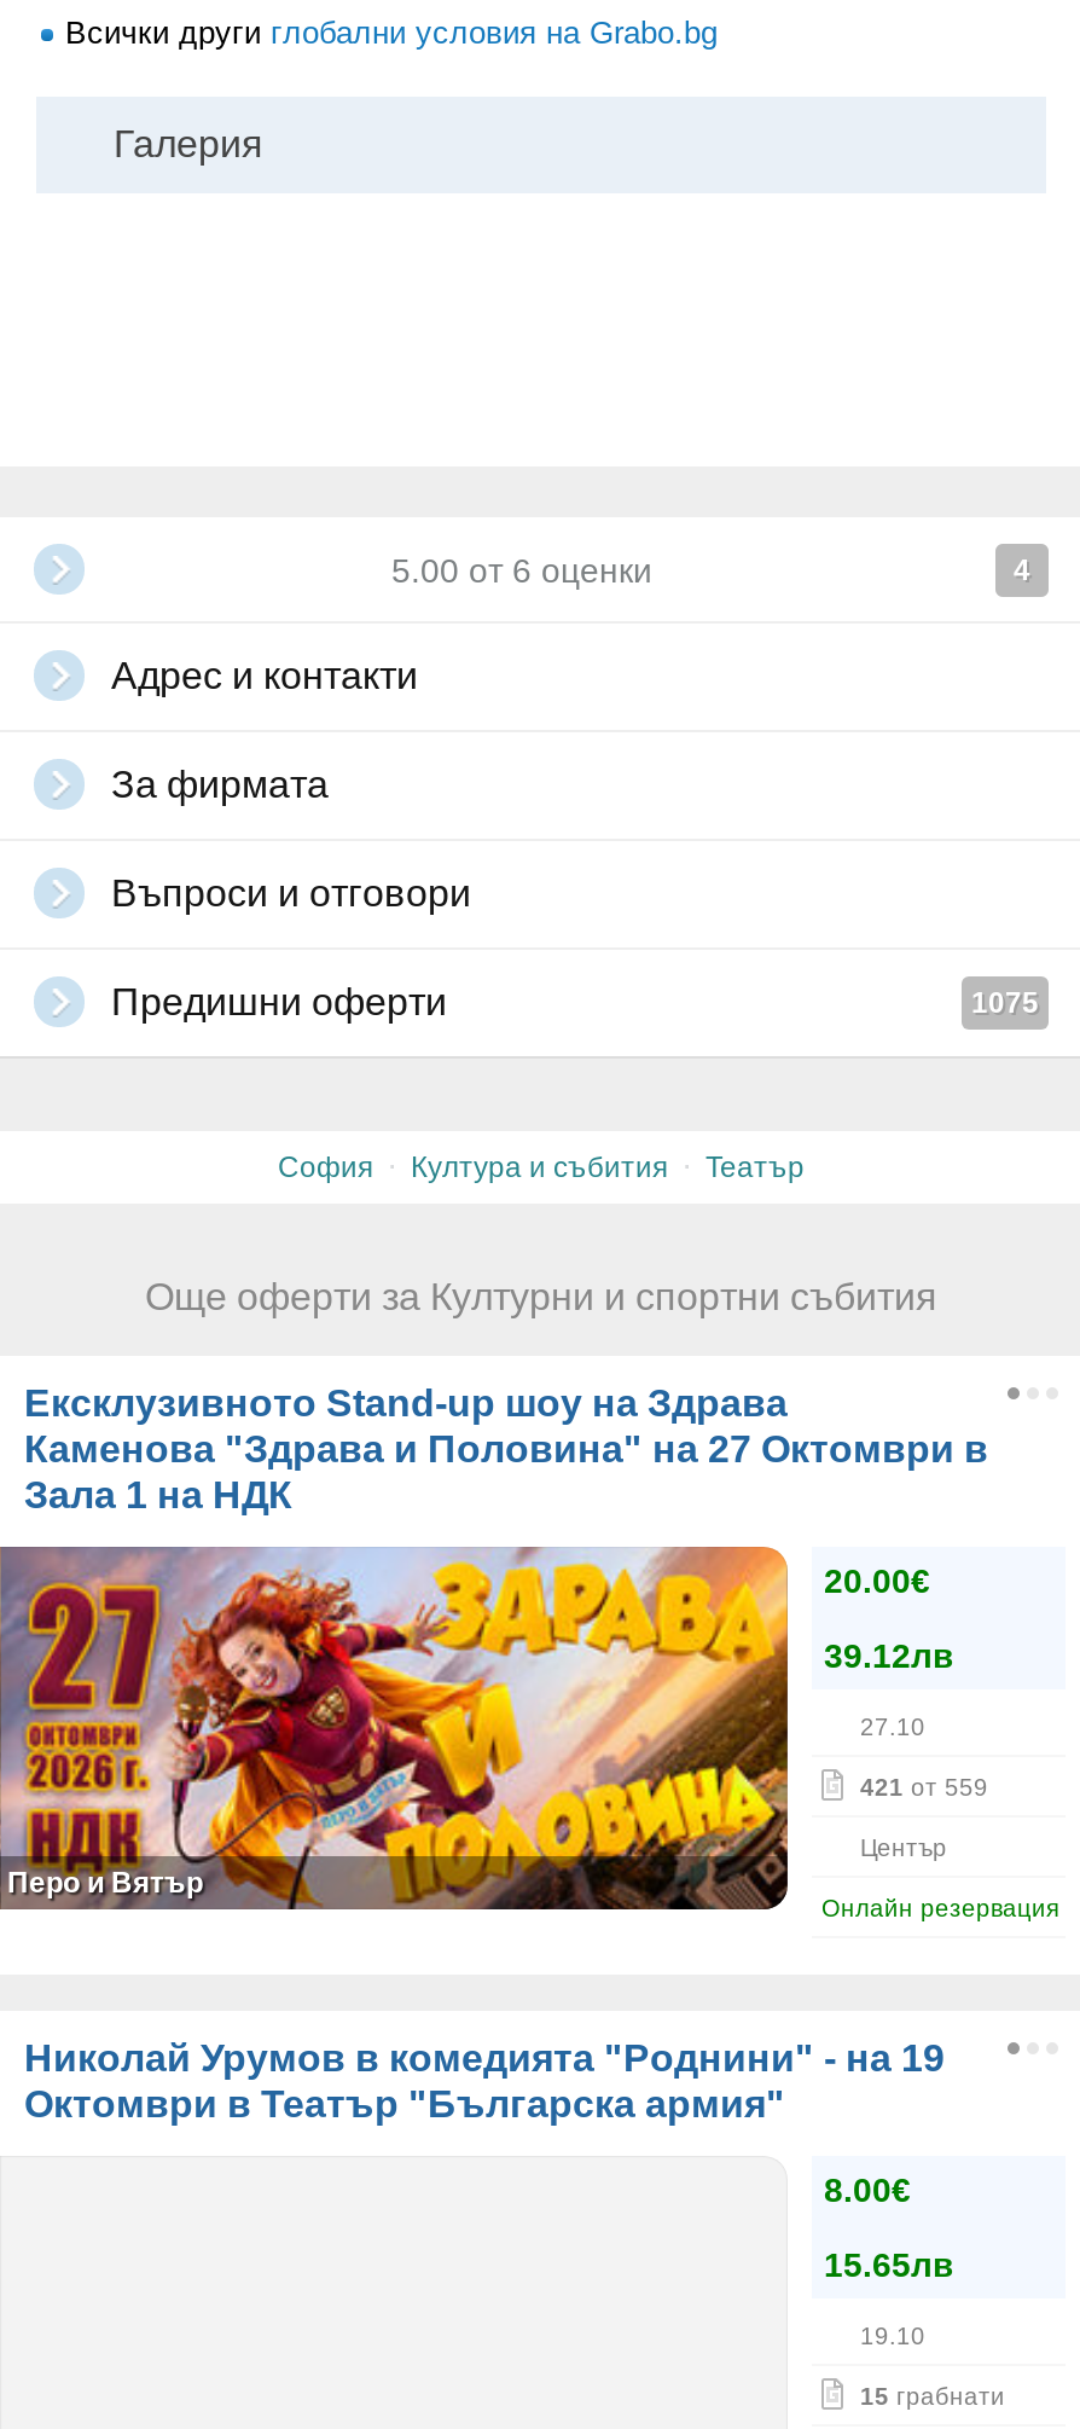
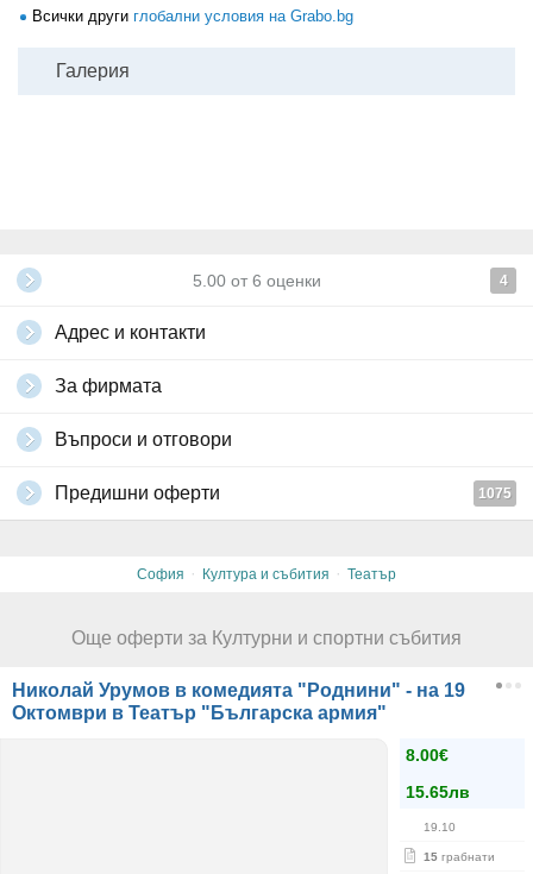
- [image]
- Ексклузивното Stand-up шоу на Здрава
- Каменова "Здрава и Половина" на 27 Октомври в
- Зала 1 на НДК
- 20.00€
- 39.12лв
- 27.10
- 421 от 559
- Център
- Онлайн резервация

- Перо и Вятър
